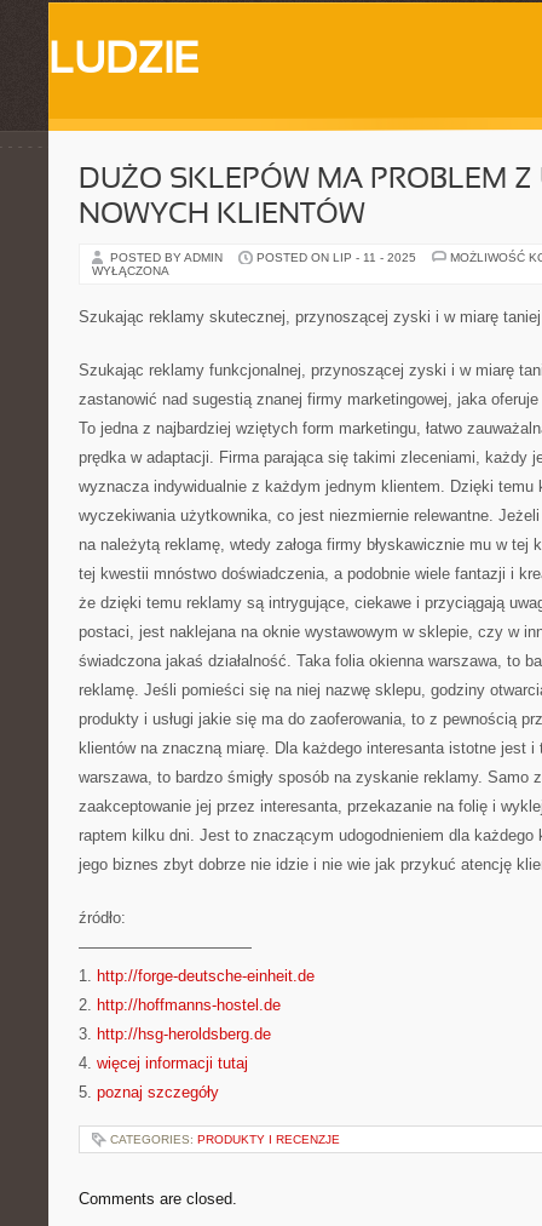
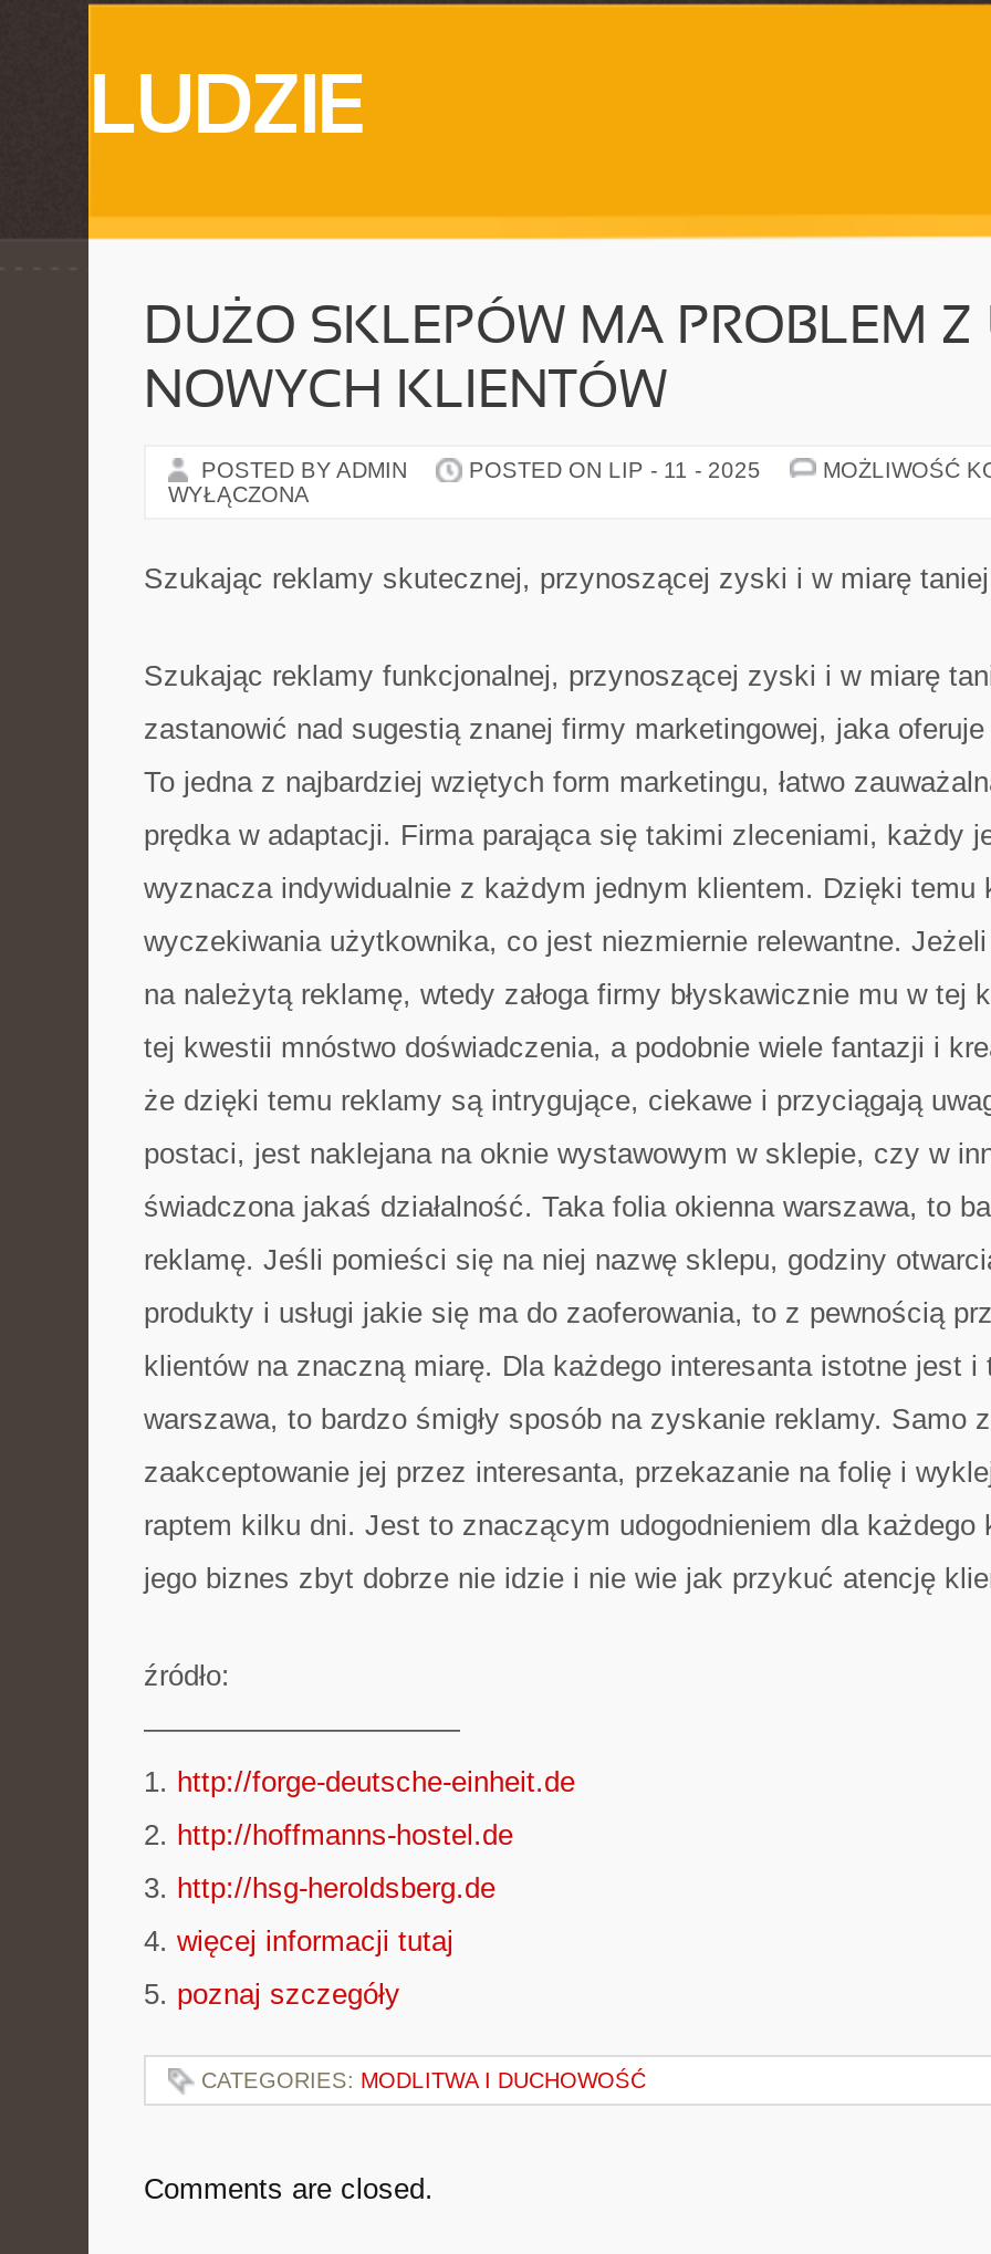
- CATEGORIES: PRODUKTY I RECENZJE
+ CATEGORIES: MODLITWA I DUCHOWOŚĆ
